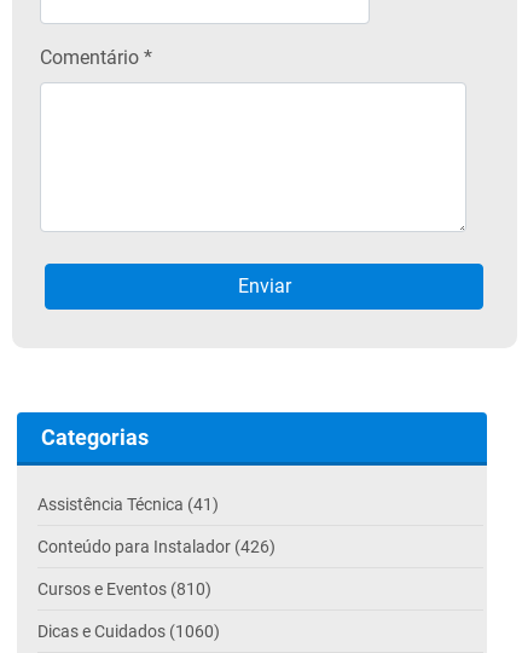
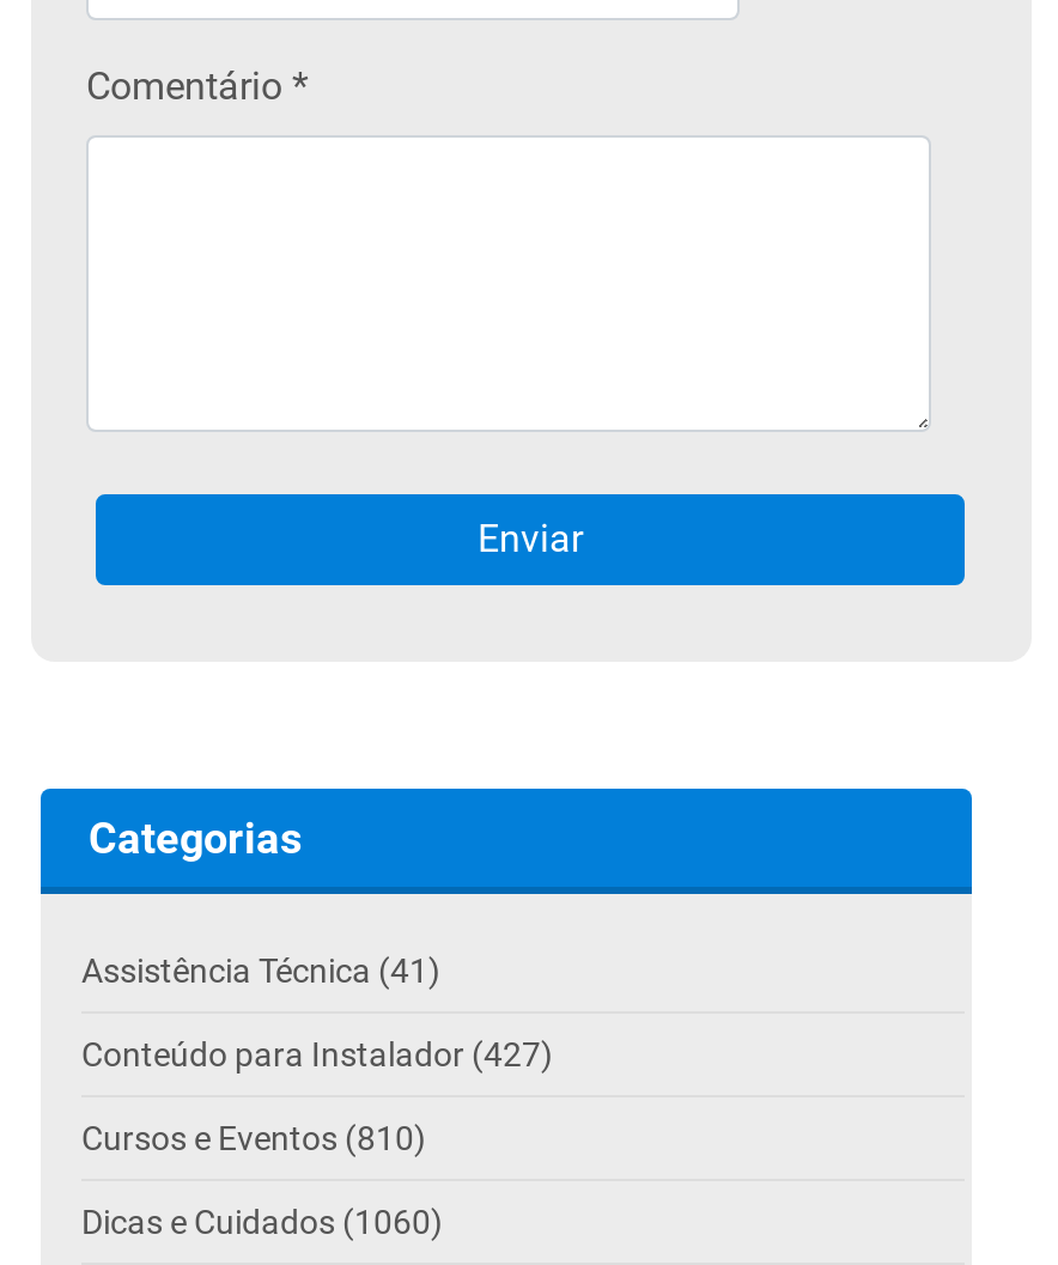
- Conteúdo para Instalador (426)
+ Conteúdo para Instalador (427)
